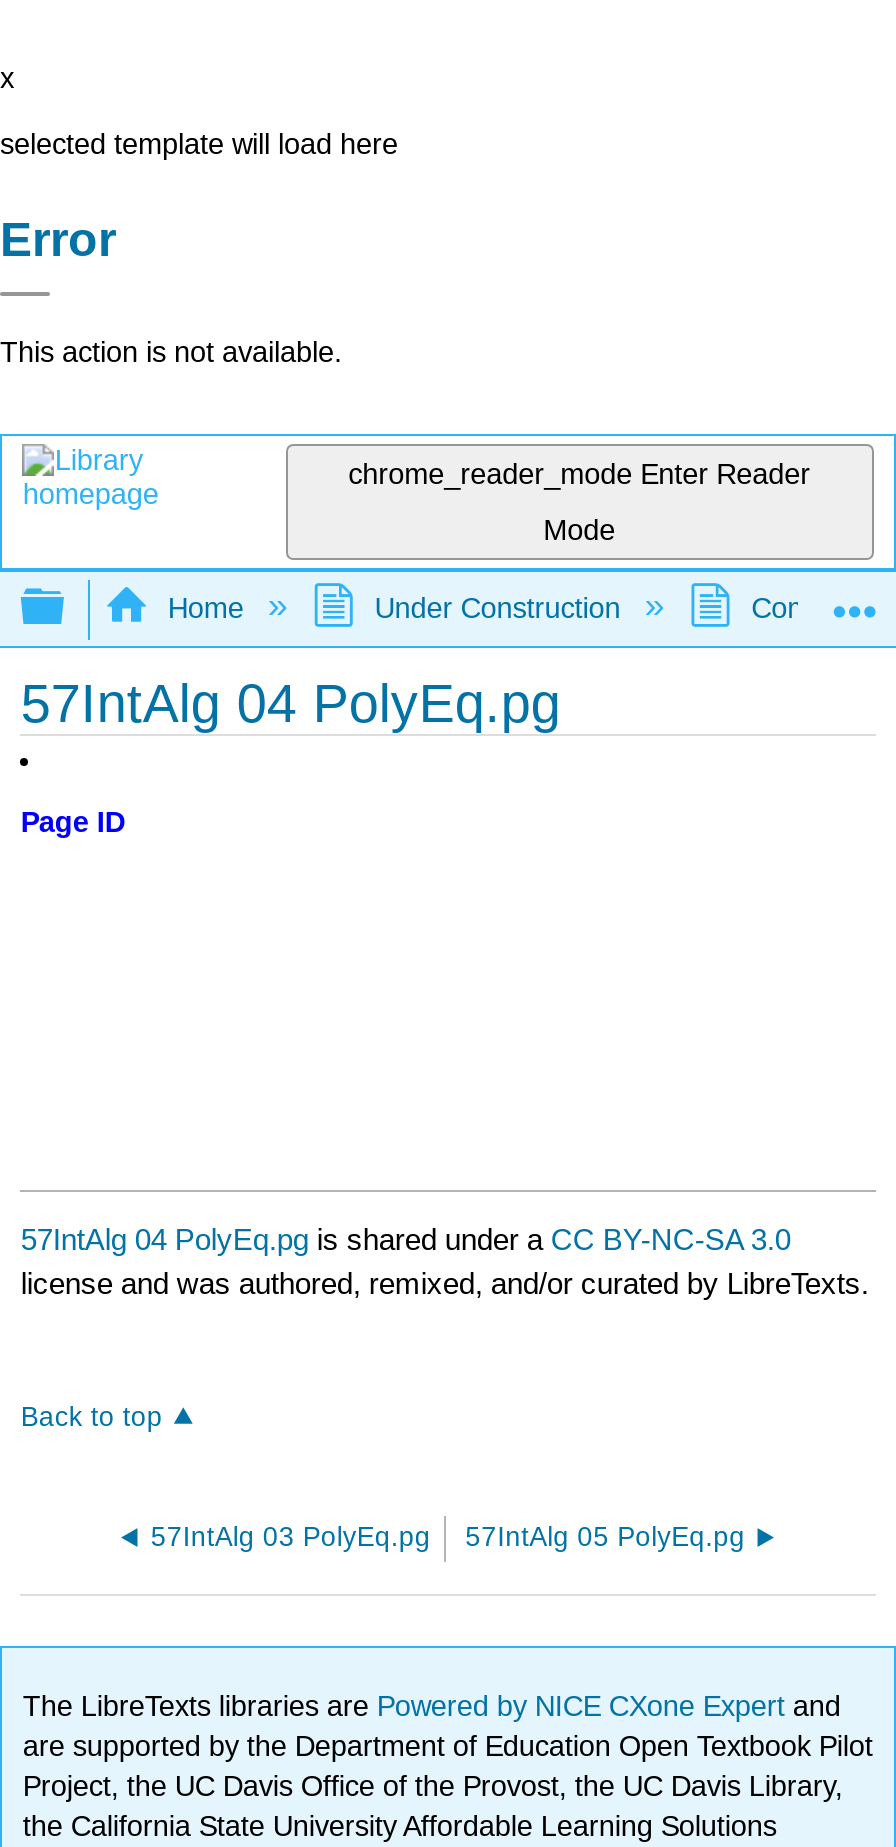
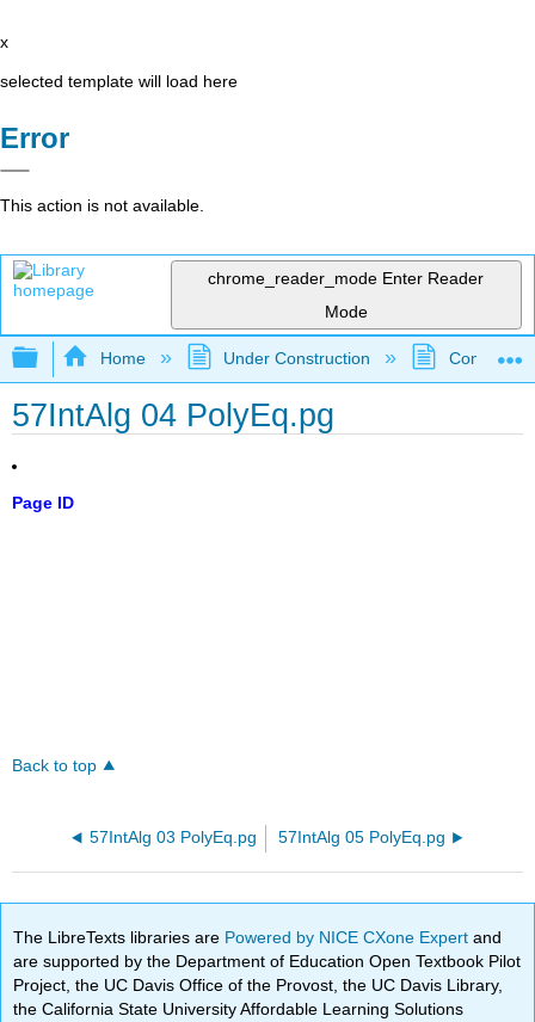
- 57IntAlg 04 PolyEq.pg is shared under a CC BY-NC-SA 3.0
- license and was authored, remixed, and/or curated by LibreTexts.
